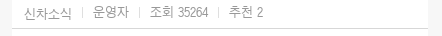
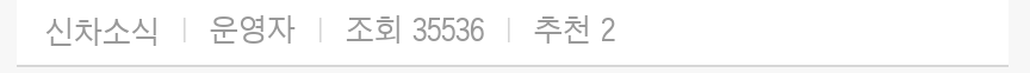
- 신차소식 운영자 조회 35264 추천 2
+ 신차소식 운영자 조회 35536 추천 2
